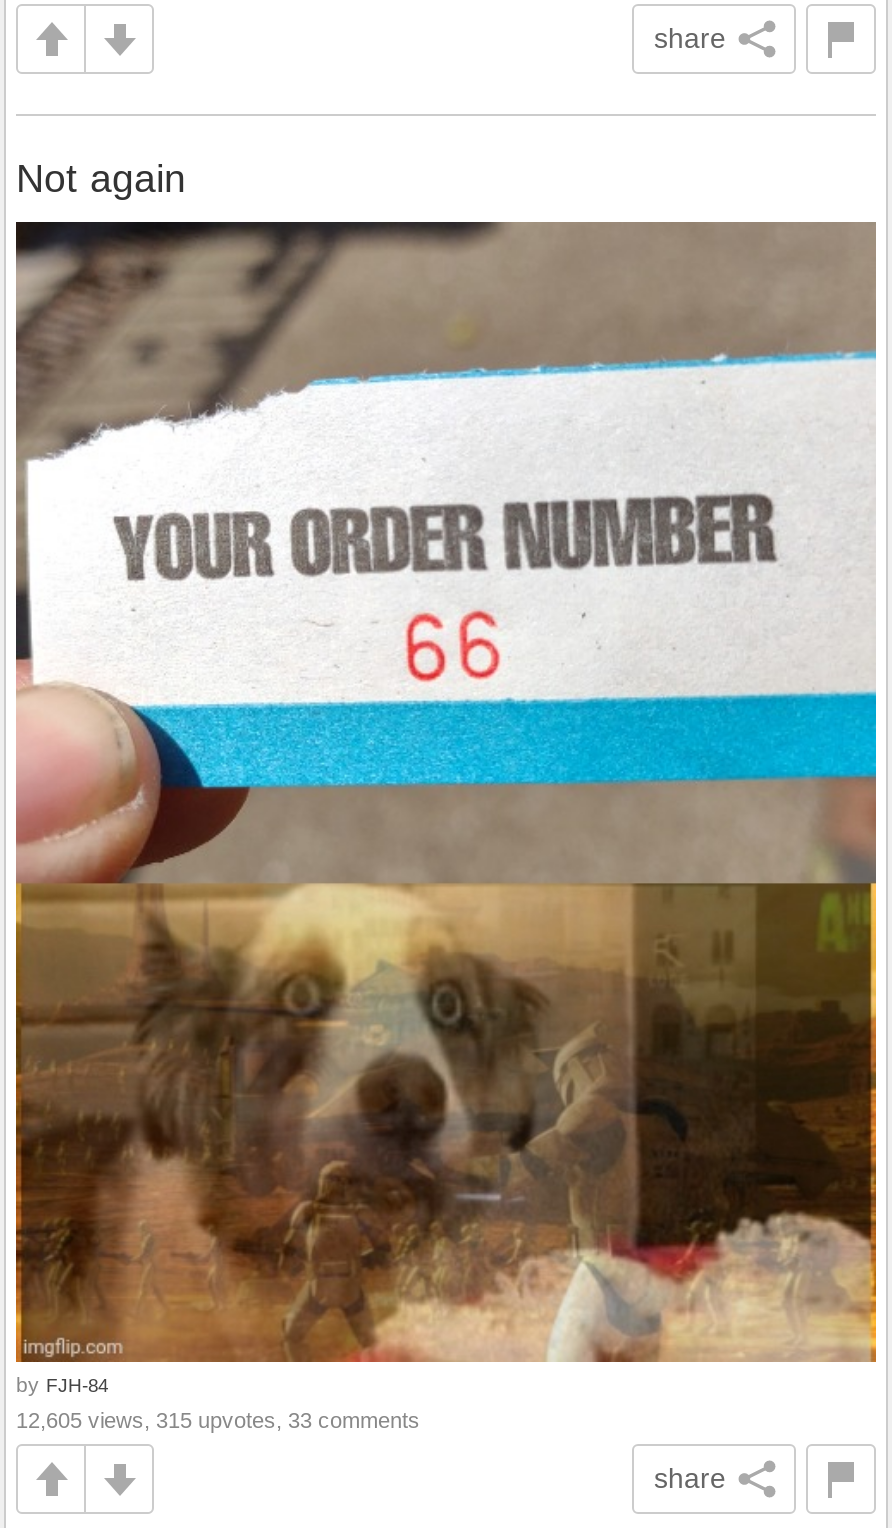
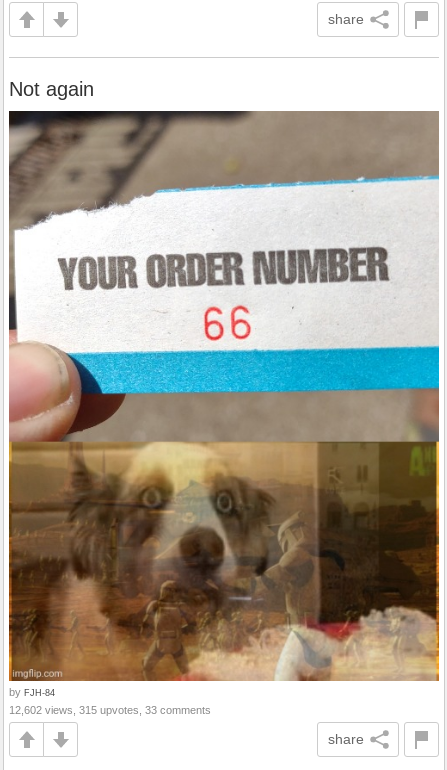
- 12,605 views, 315 upvotes, 33 comments
+ 12,602 views, 315 upvotes, 33 comments
